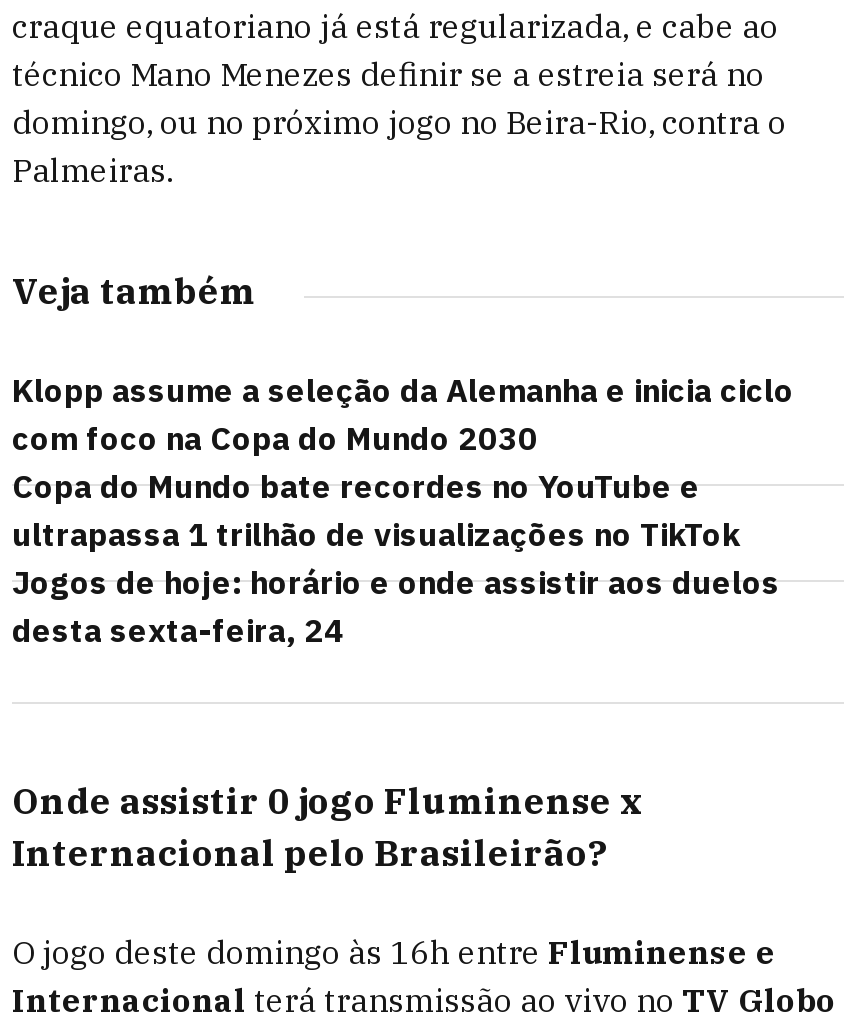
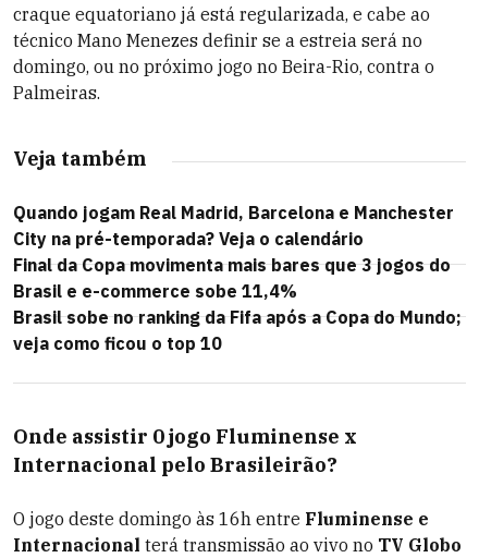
- Klopp assume a seleção da Alemanha e inicia ciclo
- com foco na Copa do Mundo 2030
- Copa do Mundo bate recordes no YouTube e
- ultrapassa 1 trilhão de visualizações no TikTok
- Jogos de hoje: horário e onde assistir aos duelos
- desta sexta-feira, 24
+ Quando jogam Real Madrid, Barcelona e Manchester
+ City na pré-temporada? Veja o calendário
+ Final da Copa movimenta mais bares que 3 jogos do
+ Brasil e e-commerce sobe 11,4%
+ Brasil sobe no ranking da Fifa após a Copa do Mundo;
+ veja como ficou o top 10
